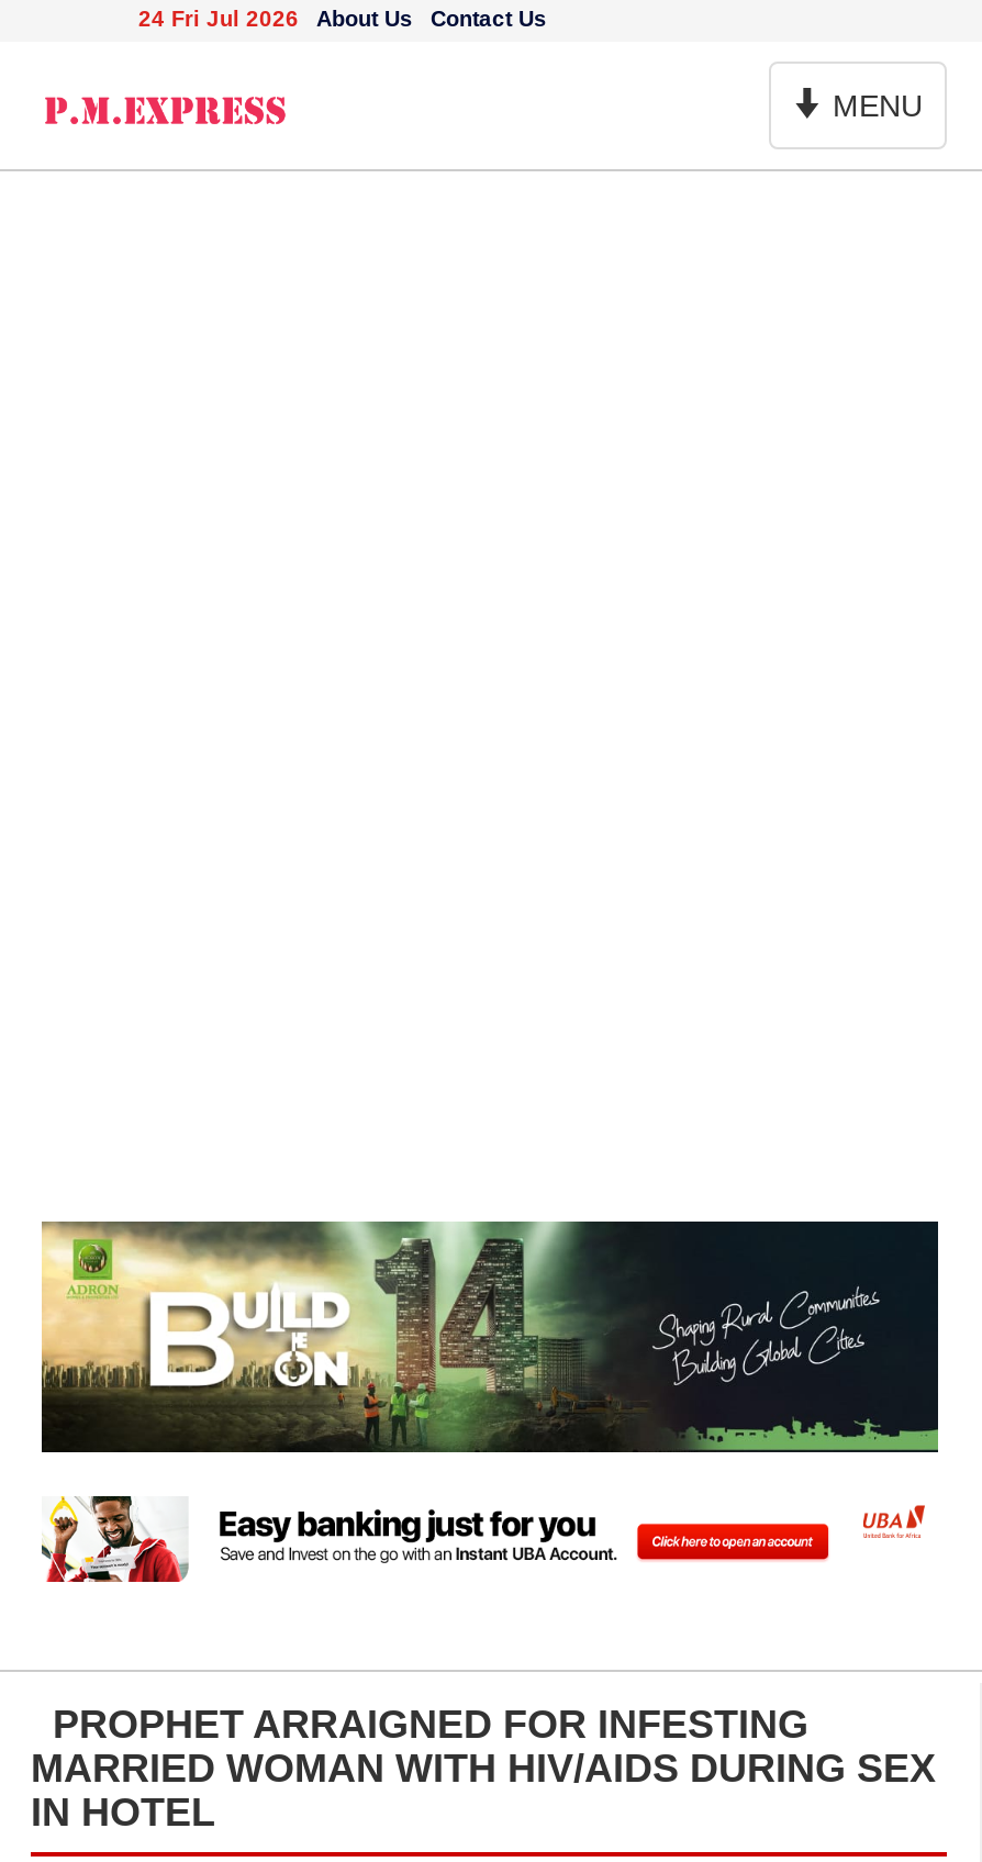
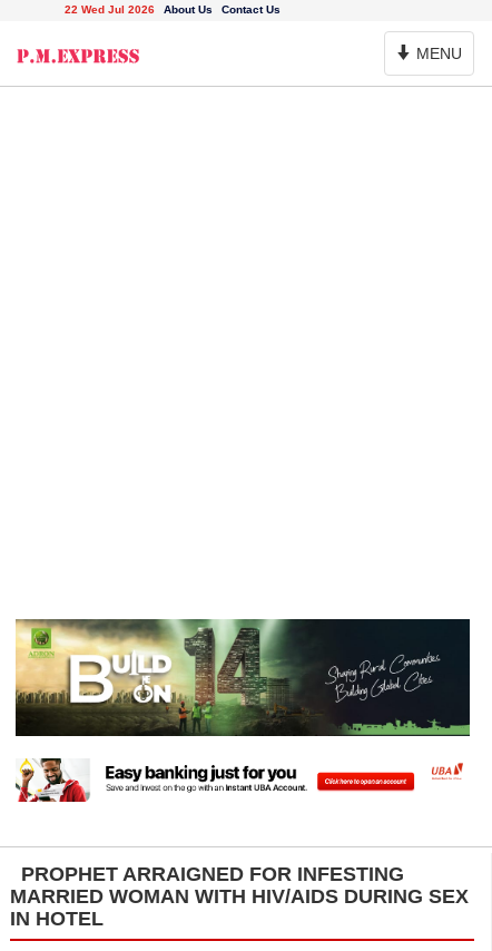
- 24 Fri Jul 2026 About Us Contact Us
+ 22 Wed Jul 2026 About Us Contact Us
